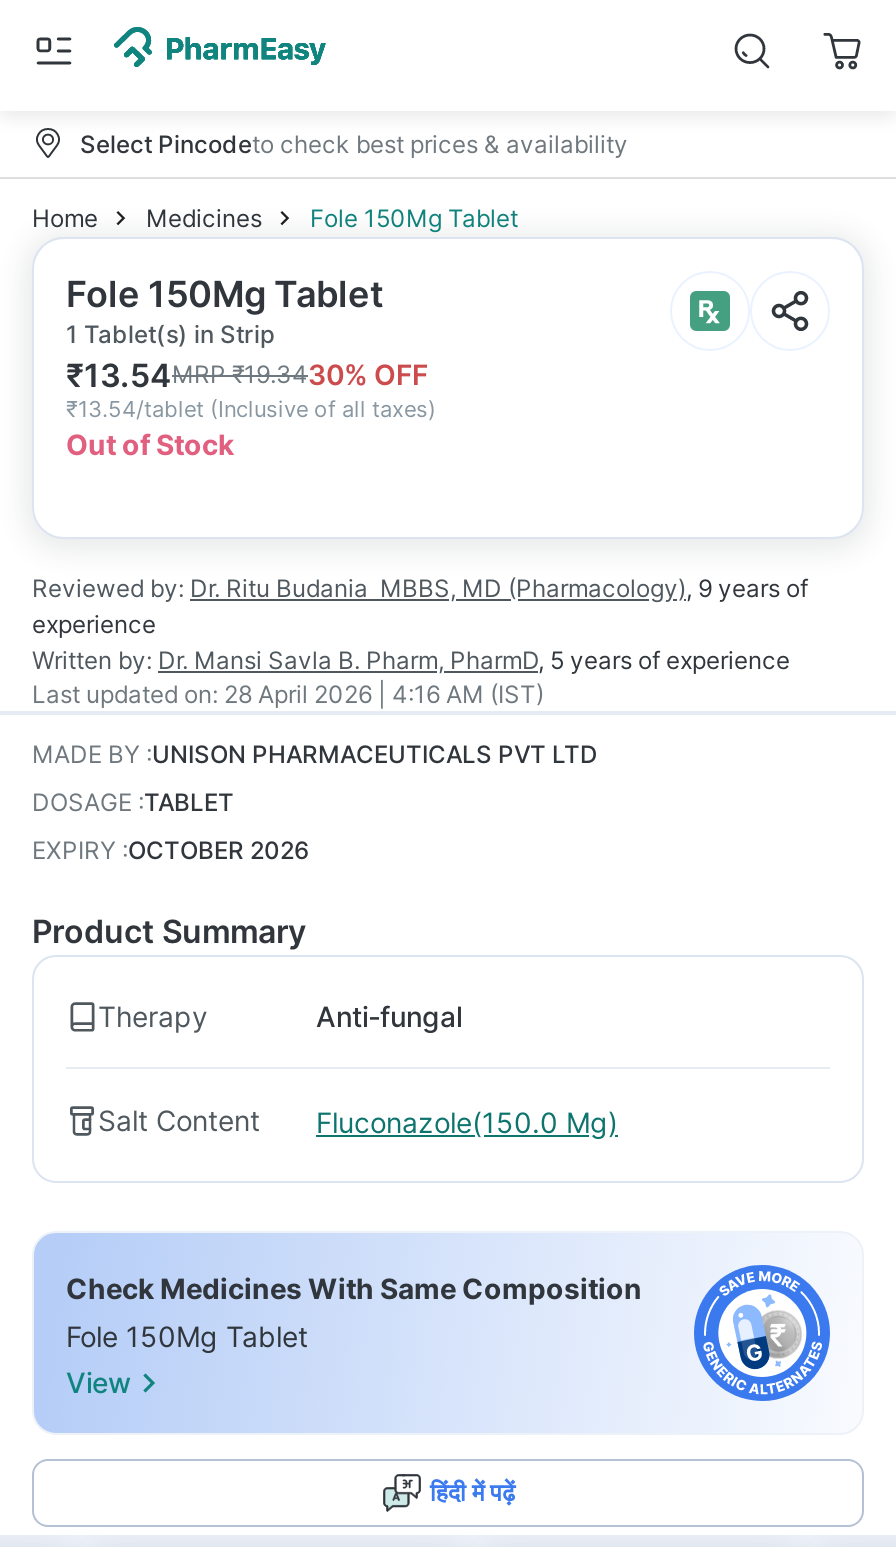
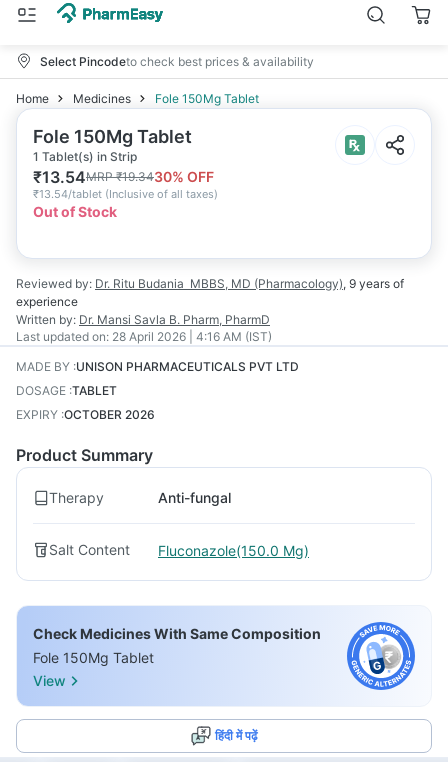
- Written by: Dr. Mansi Savla B. Pharm, PharmD, 5 years of experience
+ Written by: Dr. Mansi Savla B. Pharm, PharmD
